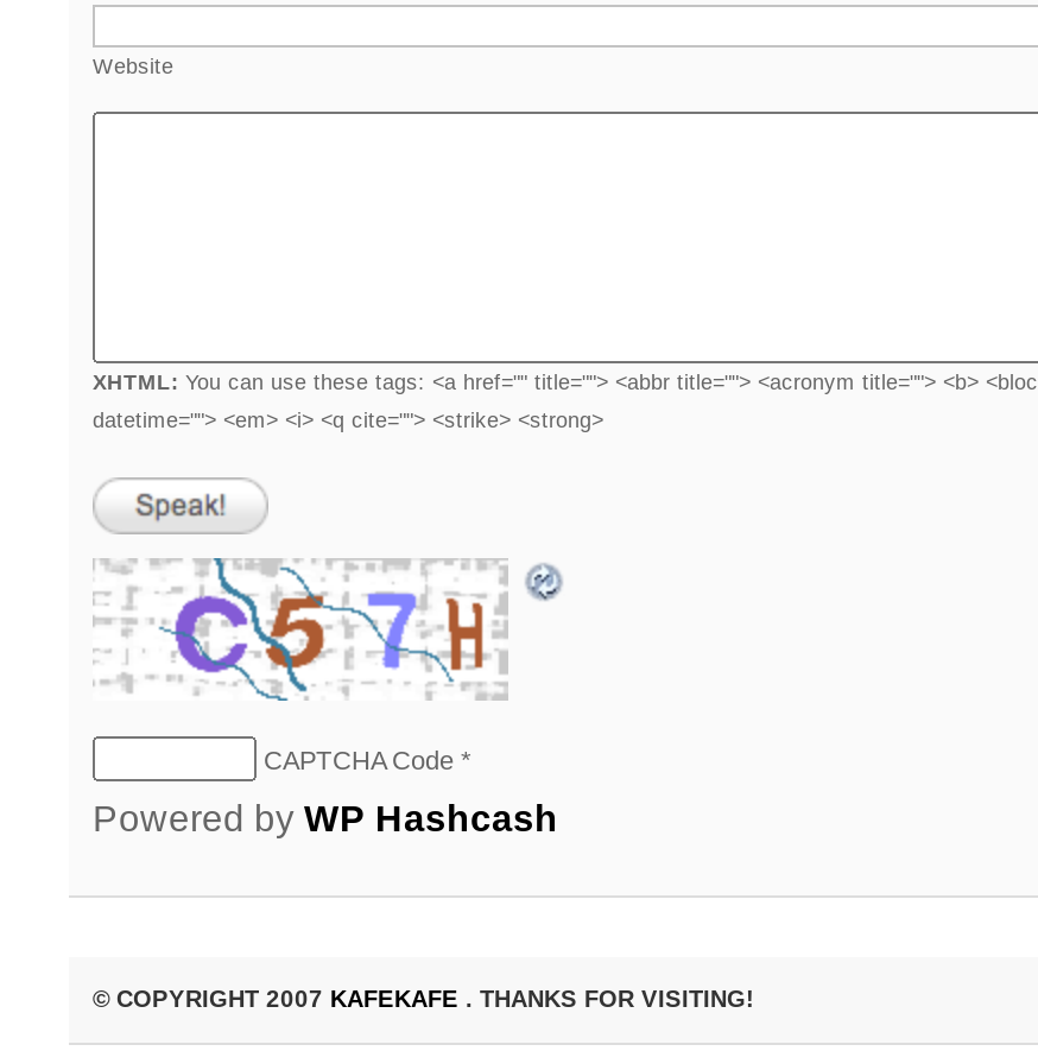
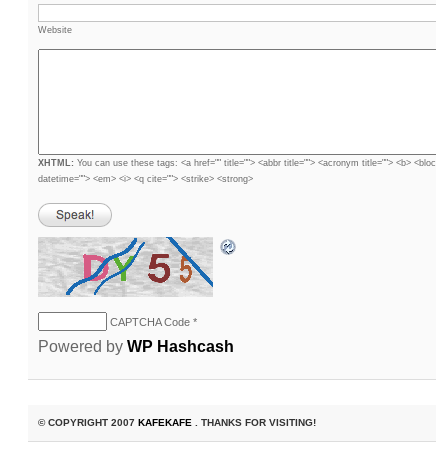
- [image]
+ [image]
